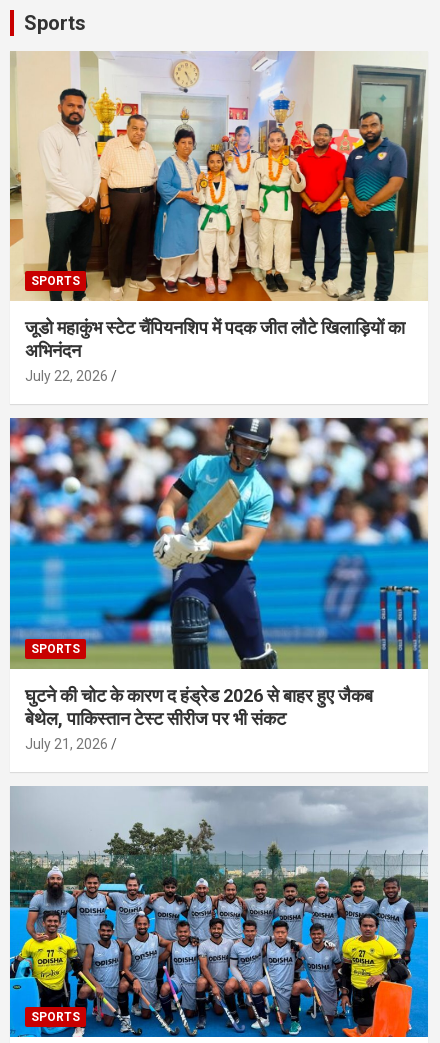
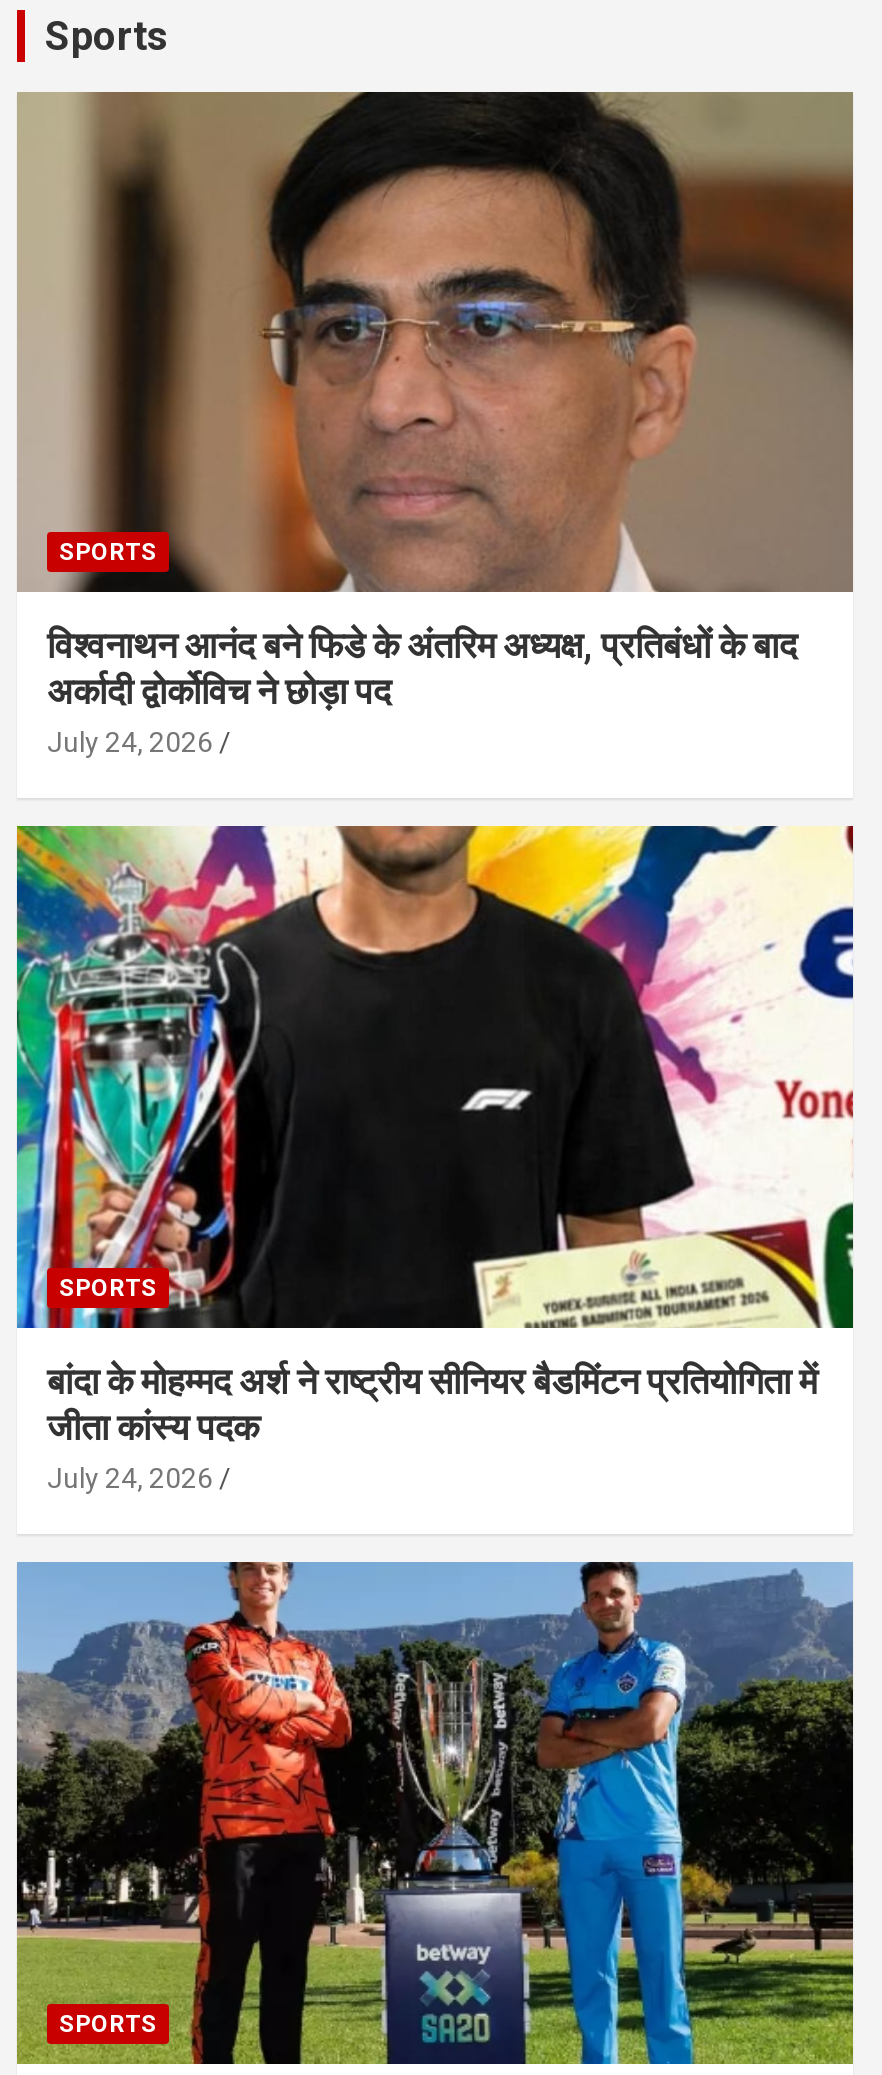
- [image]
- जूडो महाकुंभ स्टेट चैंपियनशिप में पदक जीत लौटे खिलाड़ियों का
- अभिनंदन
- July 22, 2026
+ [image]
+ विश्वनाथन आनंद बने फिडे के अंतरिम अध्यक्ष, प्रतिबंधों के बाद
+ अर्कादी द्वोर्कोविच ने छोड़ा पद
+ July 24, 2026

- [image]
- घुटने की चोट के कारण द हंड्रेड 2026 से बाहर हुए जैकब
- बेथेल, पाकिस्तान टेस्ट सीरीज पर भी संकट
- July 21, 2026
+ [image]
+ बांदा के मोहम्मद अर्श ने राष्ट्रीय सीनियर बैडमिंटन प्रतियोगिता में
+ जीता कांस्य पदक
+ July 24, 2026

- [image]
+ [image]
